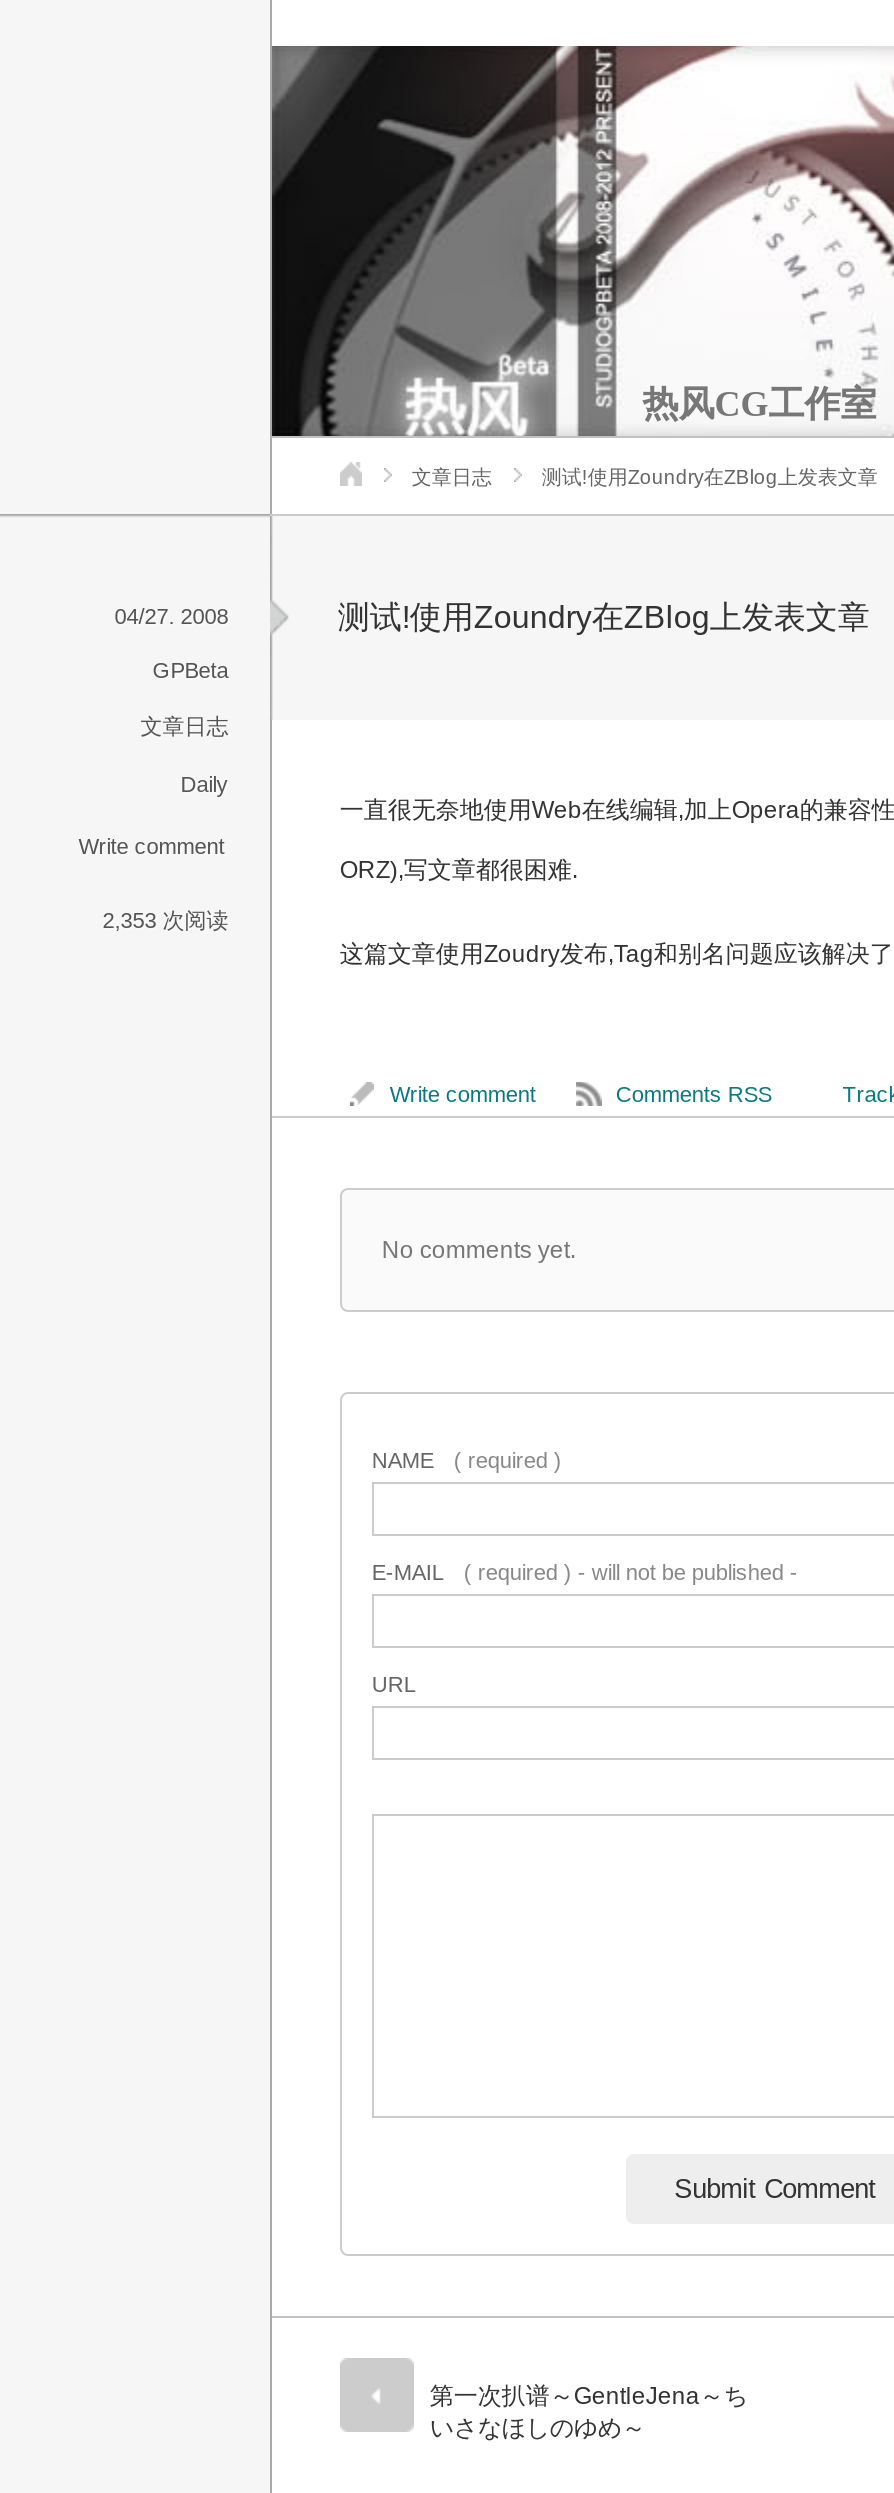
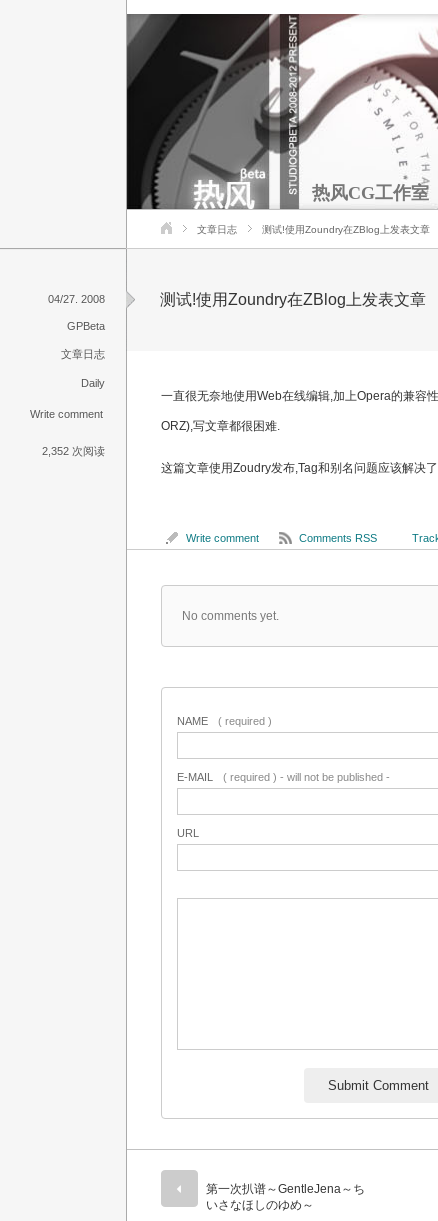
- 2,353 次阅读
+ 2,352 次阅读
